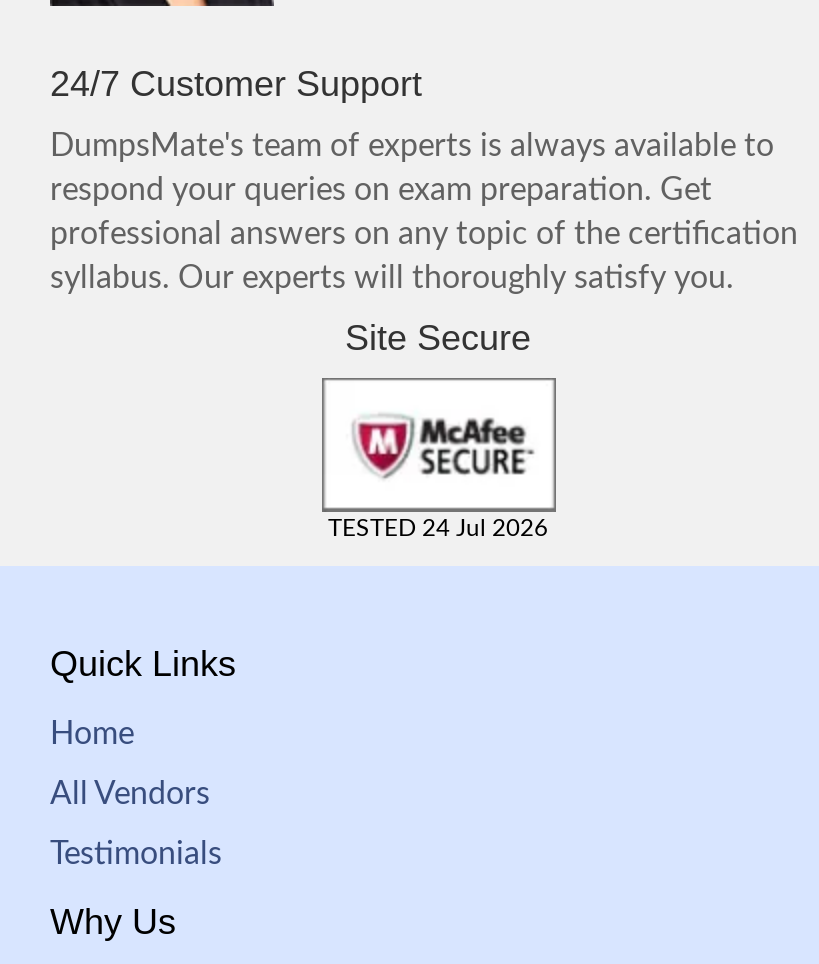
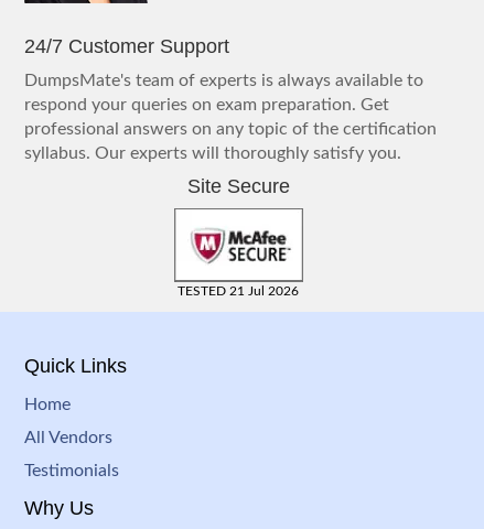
- TESTED 24 Jul 2026
+ TESTED 21 Jul 2026
